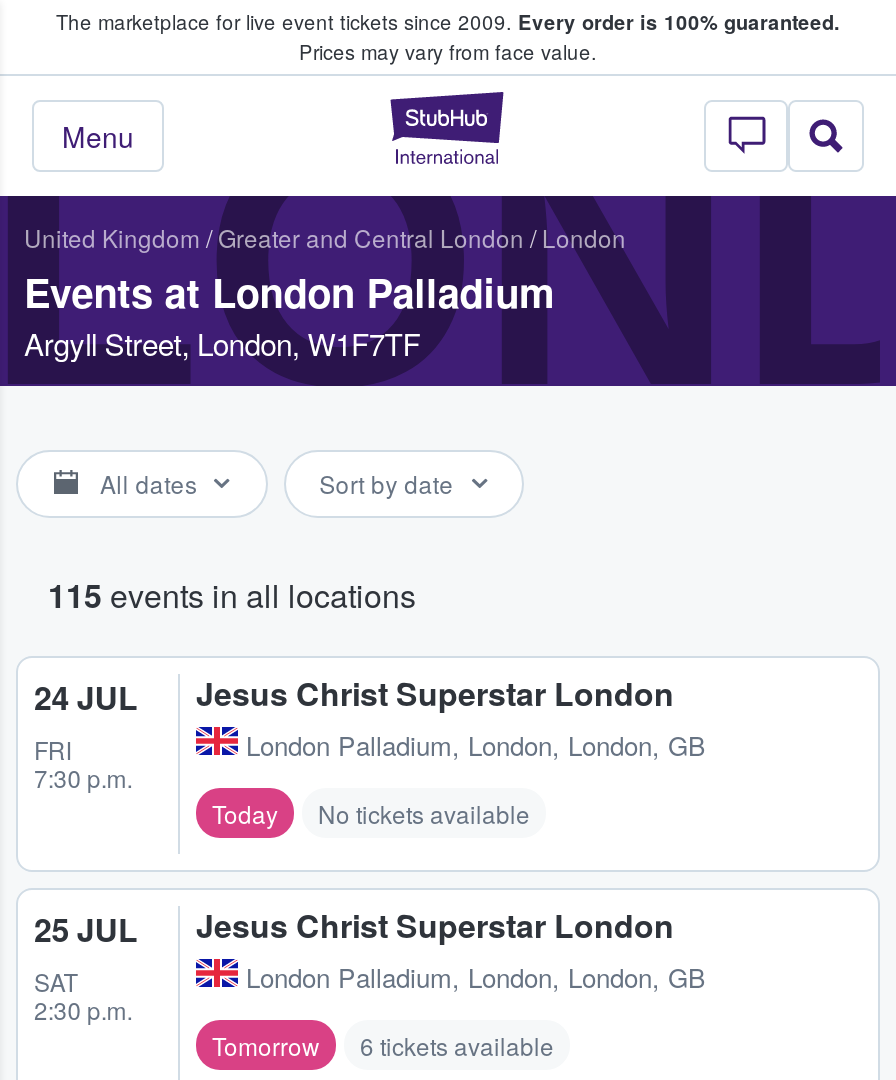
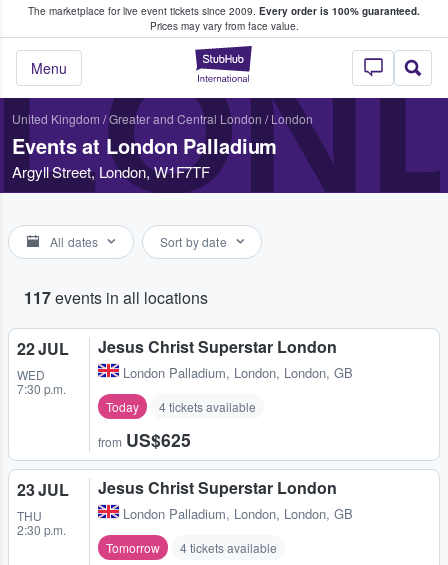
- 115 events in all locations
+ 117 events in all locations

- 24 JUL
- FRI
+ 22 JUL
+ WED

- No tickets available
- 25 JUL
- SAT
+ 4 tickets available
+ from US$625
+ 23 JUL
+ THU

- 6 tickets available
+ 4 tickets available
